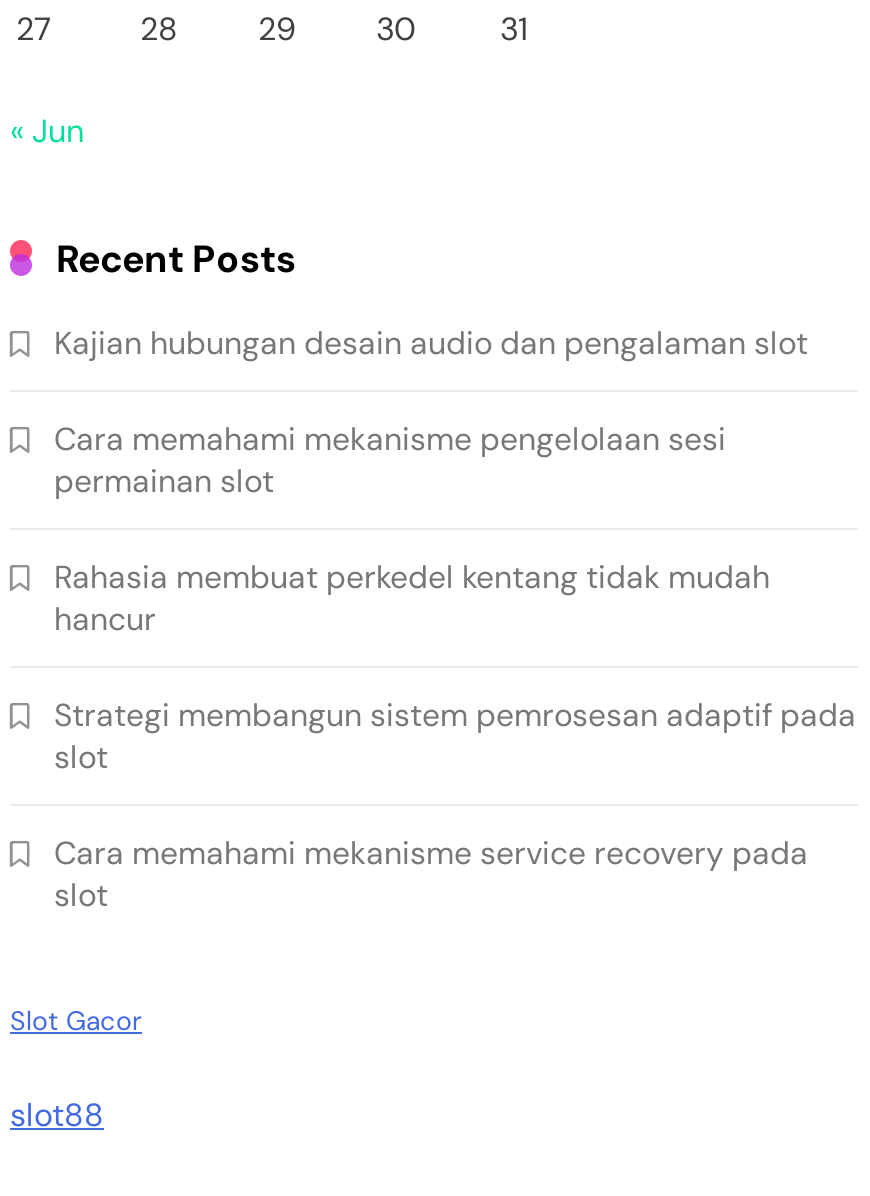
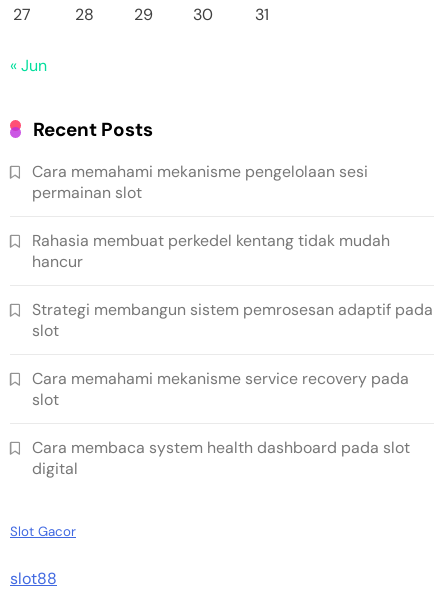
- Kajian hubungan desain audio dan pengalaman slot

moved up: Cara memahami mekanisme pengelolaan sesi | permainan slot | Rahasia membuat perkedel kentang tidak mudah | hancur | Strategi membangun sistem pemrosesan adaptif pada | slot | Cara memahami mekanisme service recovery pada | slot

+ Cara membaca system health dashboard pada slot
+ digital
